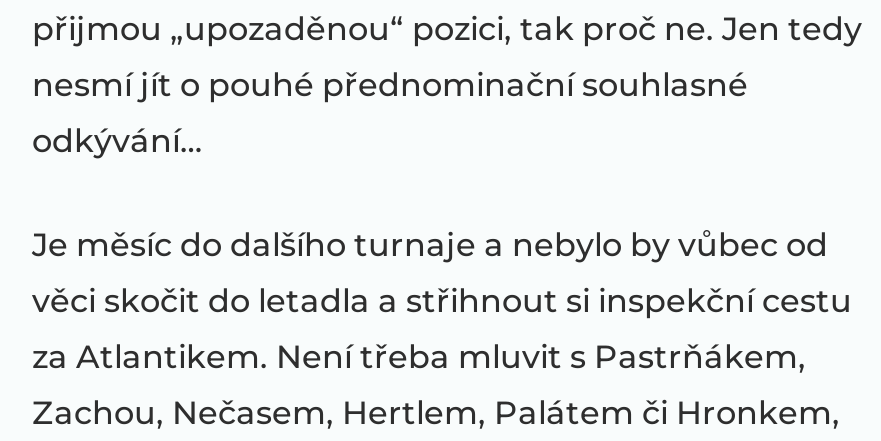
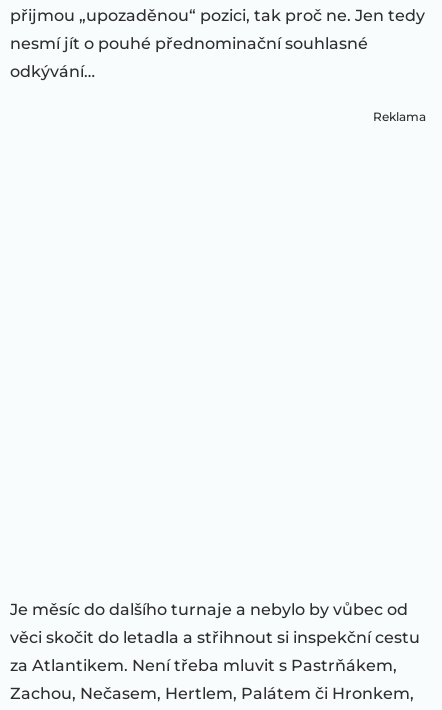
+ Reklama
